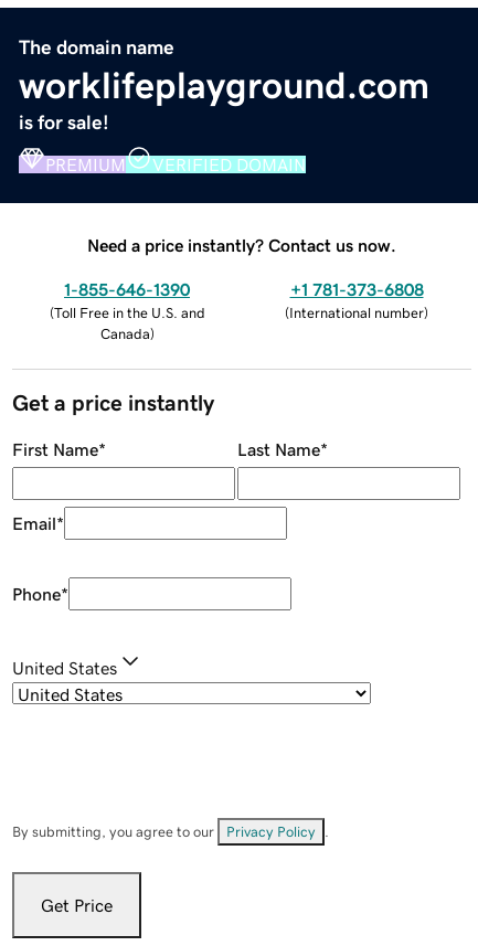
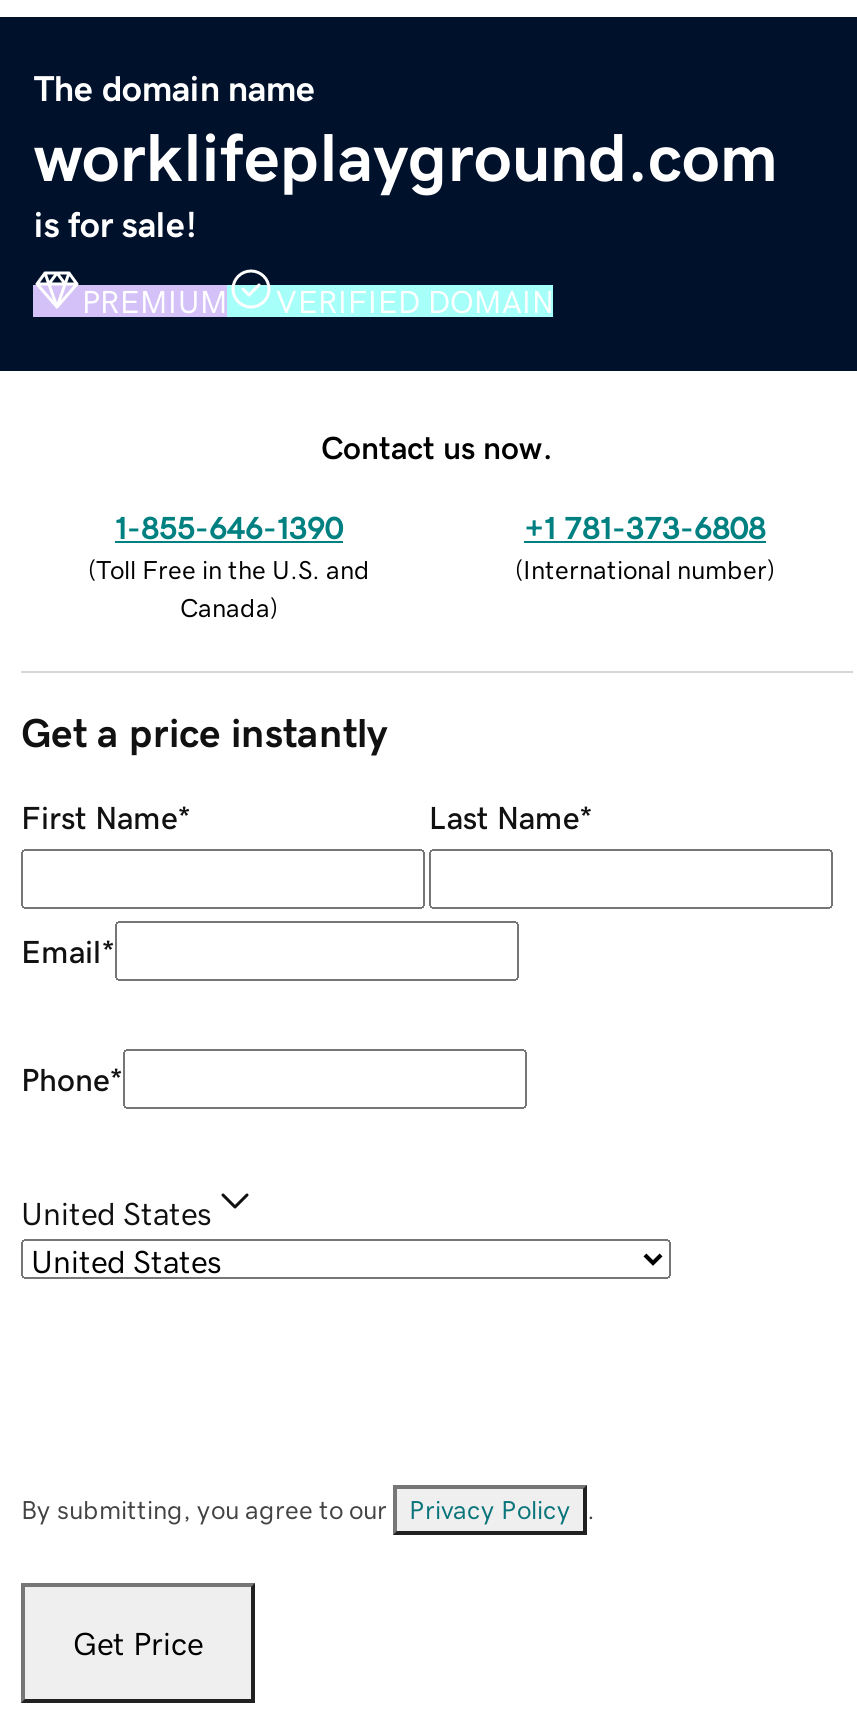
- Need a price instantly? Contact us now.
+ Contact us now.
